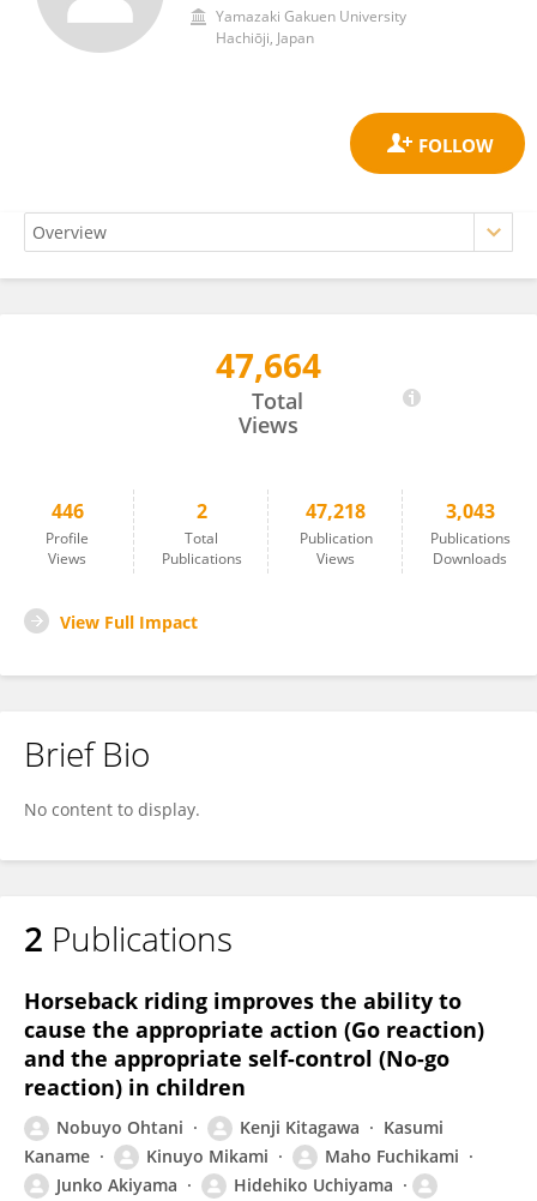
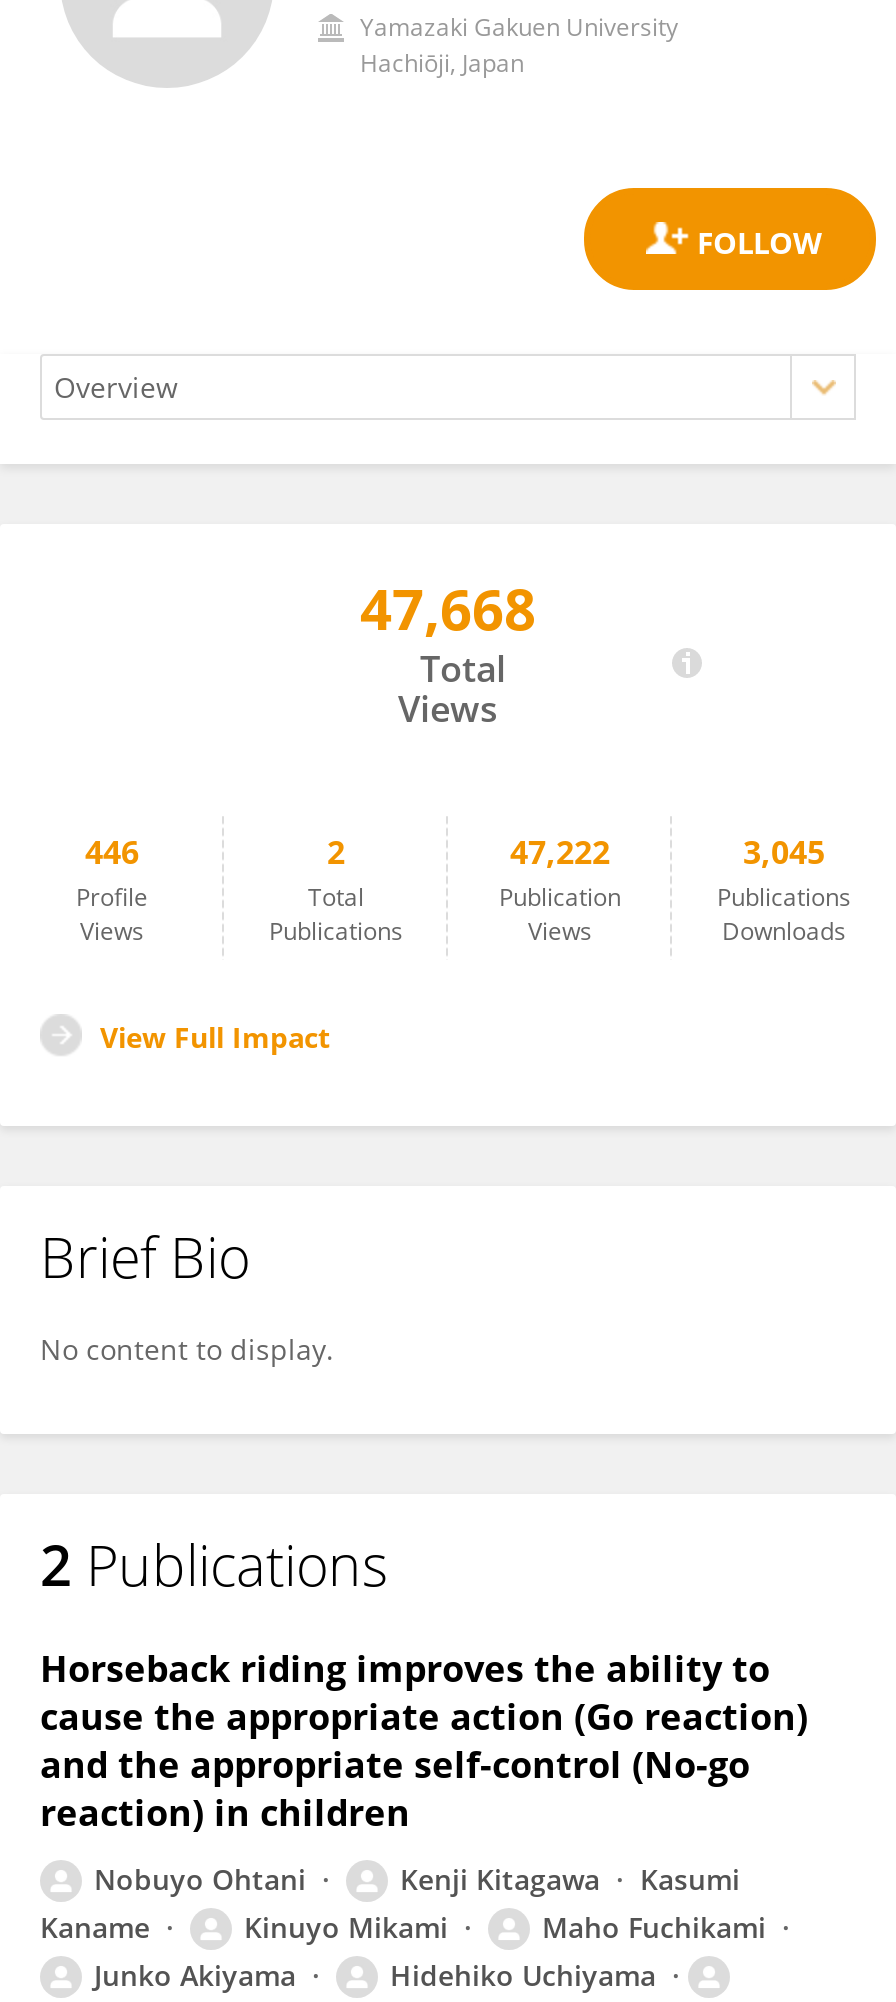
- 47,664
+ 47,668

- 47,218
+ 47,222

- 3,043
+ 3,045
